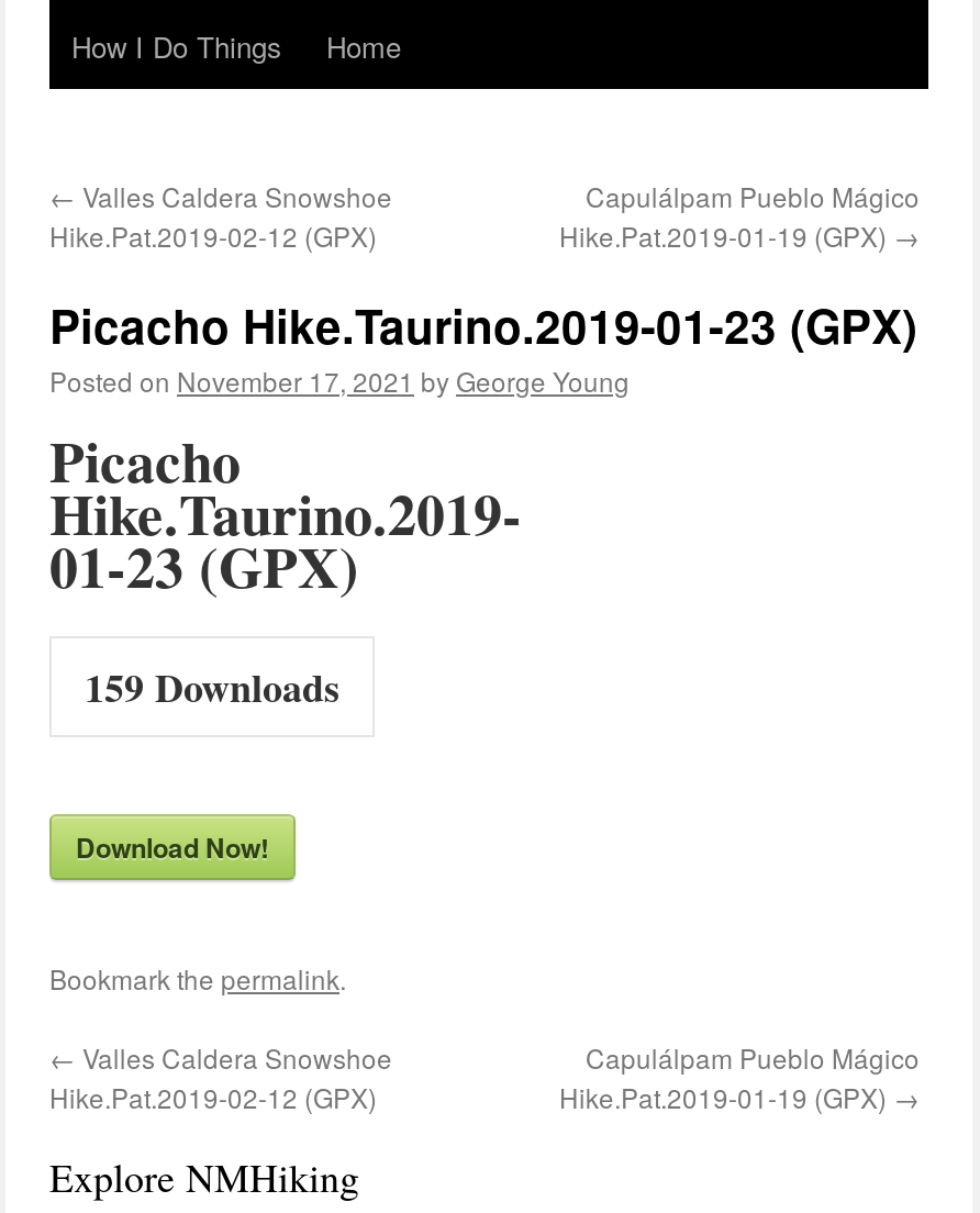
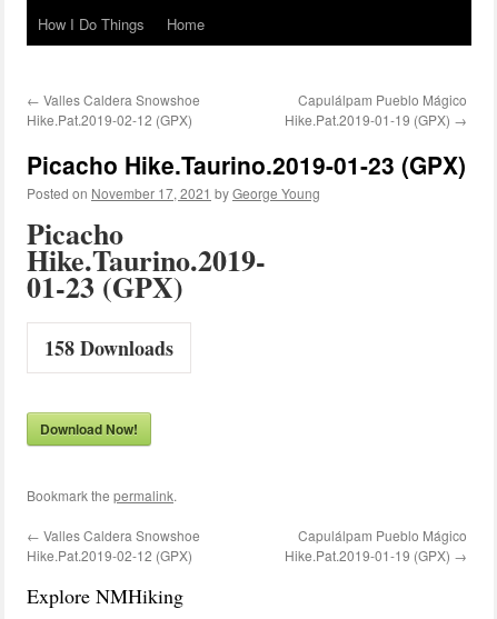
- 159 Downloads
+ 158 Downloads
